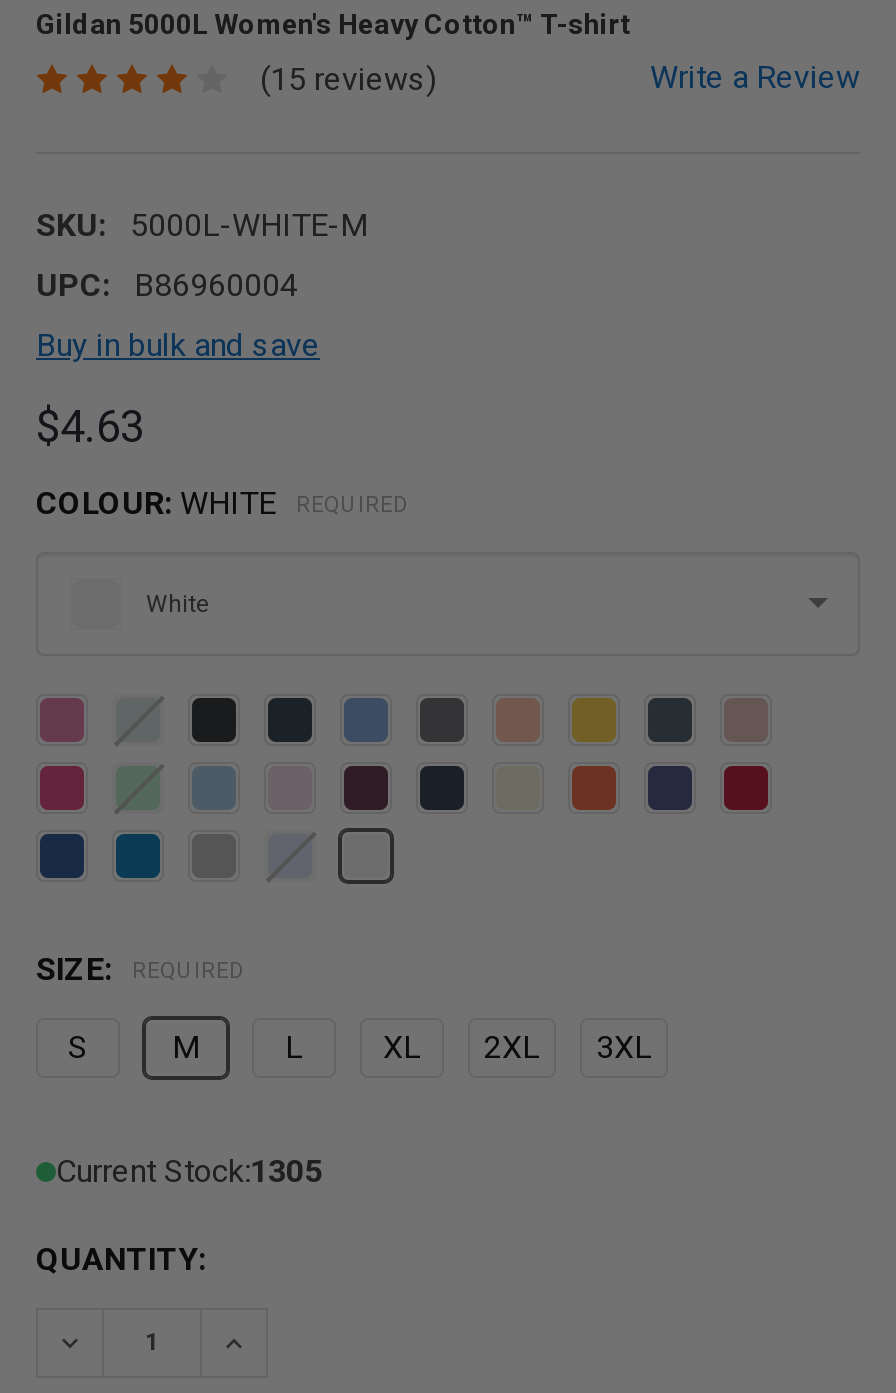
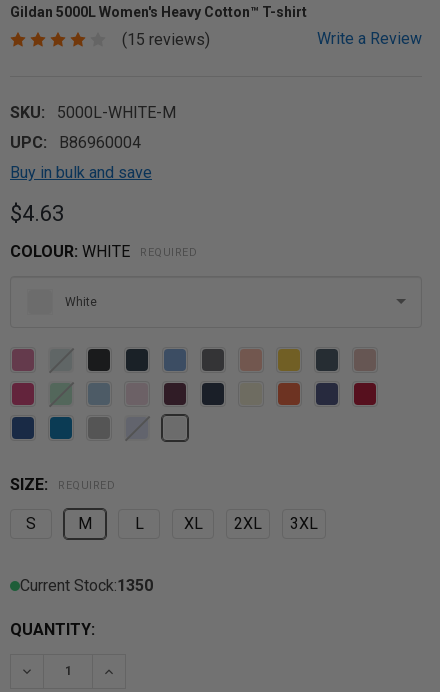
- Current Stock:1305
+ Current Stock:1350
